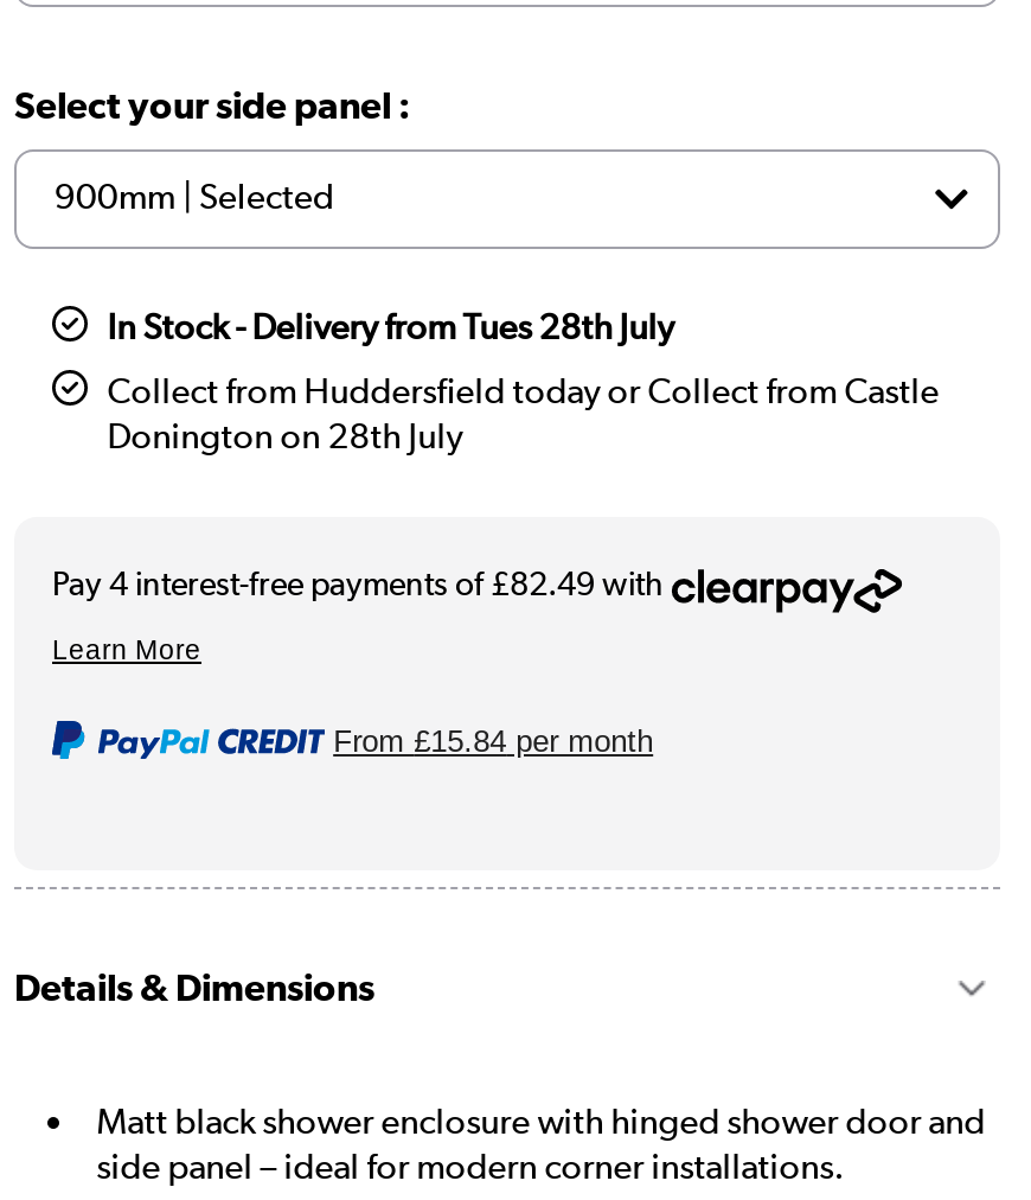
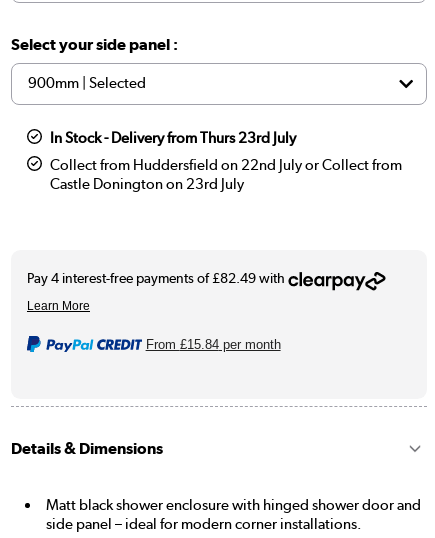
- In Stock - Delivery from Tues 28th July
+ In Stock - Delivery from Thurs 23rd July

- Collect from Huddersfield today or Collect from Castle
- Donington on 28th July
+ Collect from Huddersfield on 22nd July or Collect from
+ Castle Donington on 23rd July
